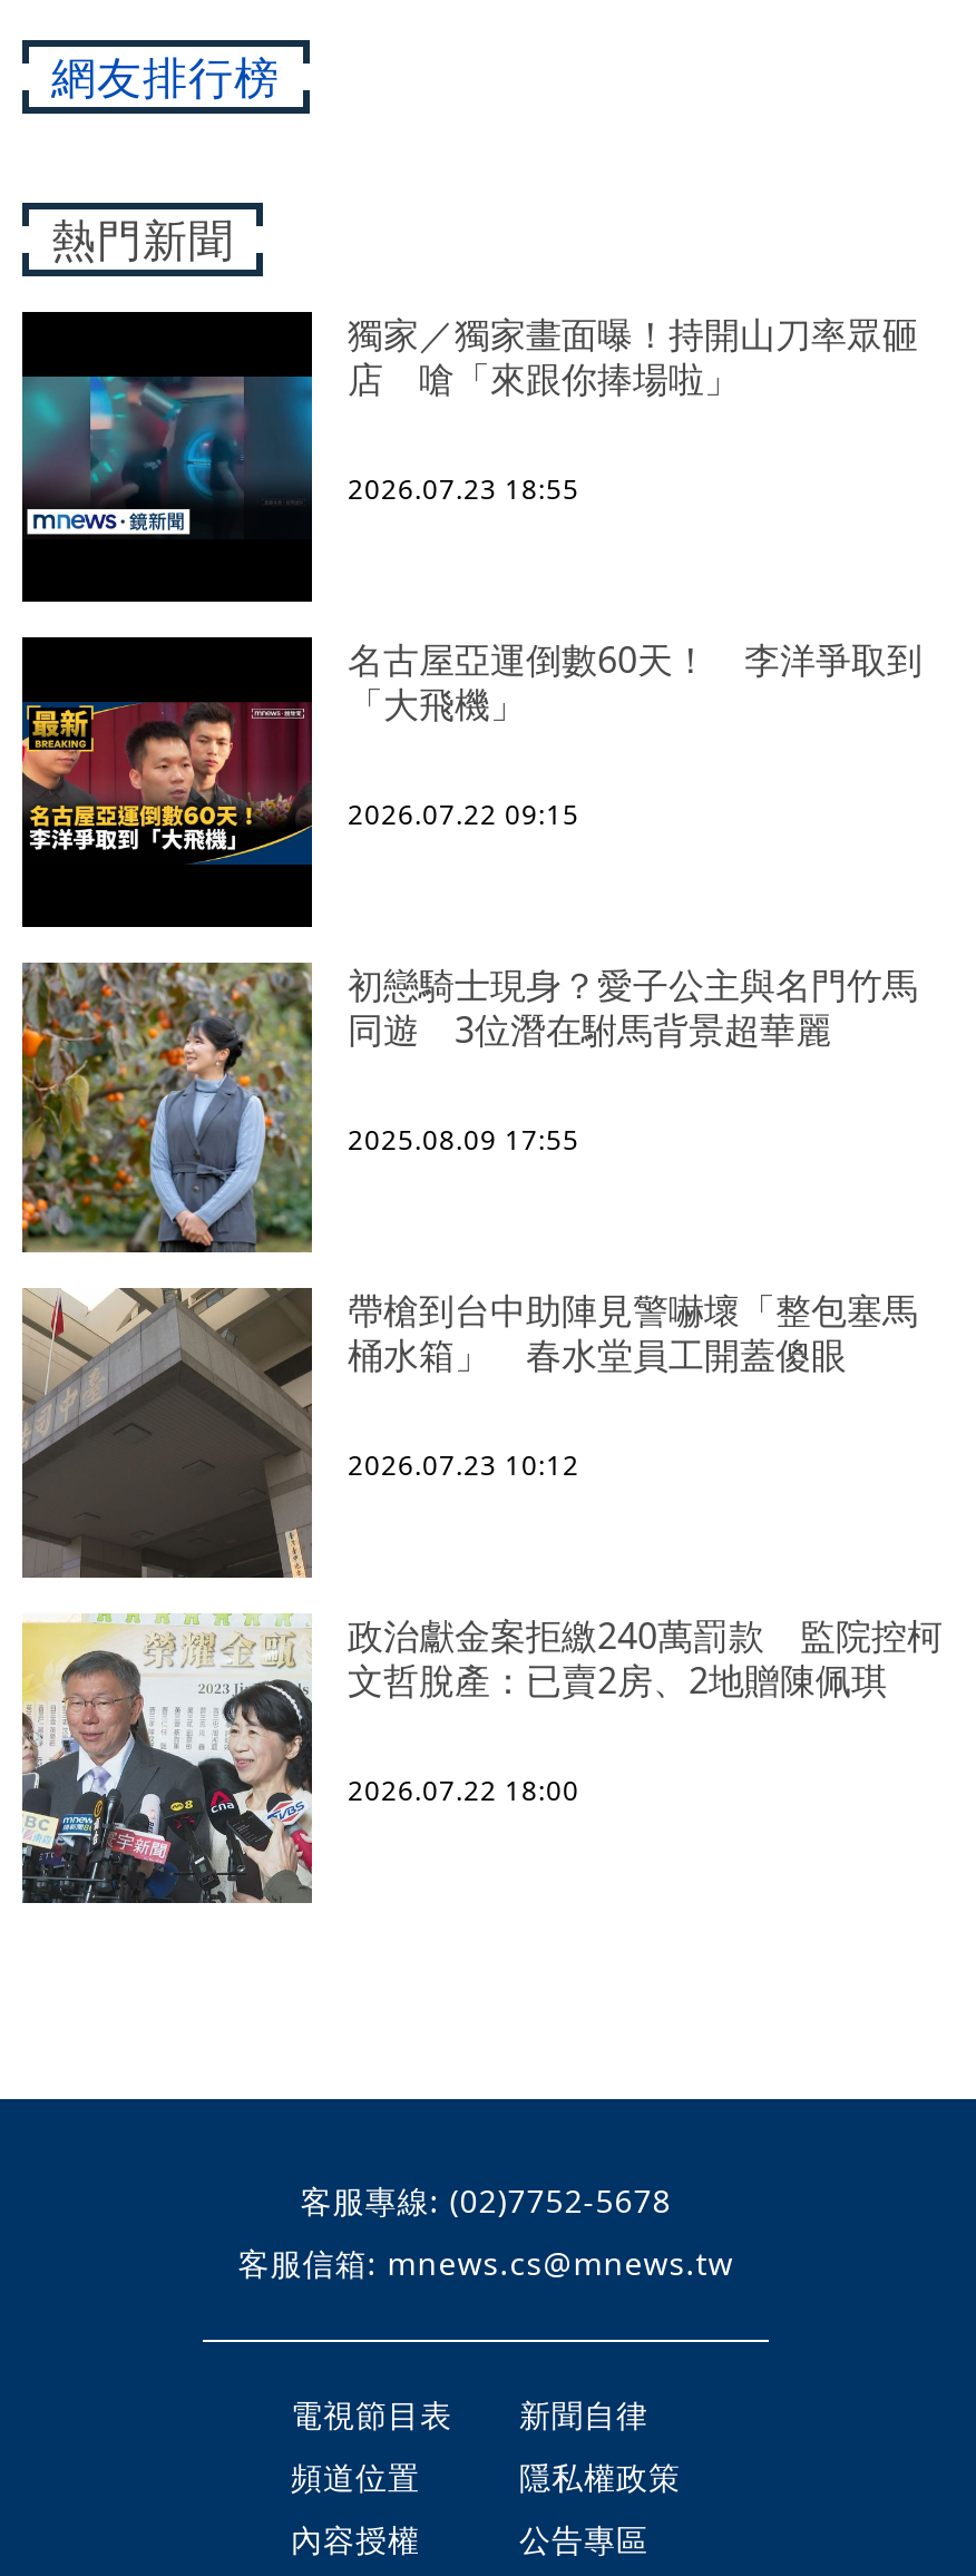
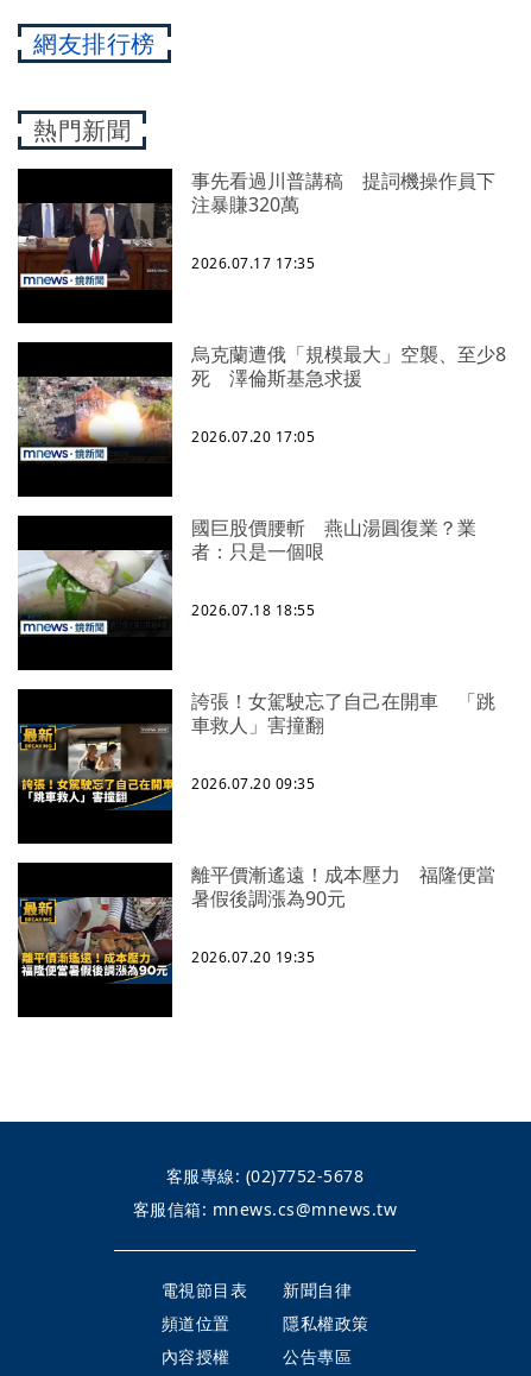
- [image]
- 獨家／獨家畫面曝！持開山刀率眾砸
- 店 嗆「來跟你捧場啦」
+ [image]
+ 事先看過川普講稿 提詞機操作員下
+ 注暴賺320萬

- 2026.07.23 18:55
+ 2026.07.17 17:35

- [image]
- 名古屋亞運倒數60天！ 李洋爭取到
- 「大飛機」
+ [image]
+ 烏克蘭遭俄「規模最大」空襲、至少8
+ 死 澤倫斯基急求援

- 2026.07.22 09:15
+ 2026.07.20 17:05

- [image]
- 初戀騎士現身？愛子公主與名門竹馬
- 同遊 3位潛在駙馬背景超華麗
+ [image]
+ 國巨股價腰斬 燕山湯圓復業？業
+ 者：只是一個哏

- 2025.08.09 17:55
+ 2026.07.18 18:55

- [image]
- 帶槍到台中助陣見警嚇壞「整包塞馬
- 桶水箱」 春水堂員工開蓋傻眼
+ [image]
+ 誇張！女駕駛忘了自己在開車 「跳
+ 車救人」害撞翻

- 2026.07.23 10:12
+ 2026.07.20 09:35

- [image]
- 政治獻金案拒繳240萬罰款 監院控柯
- 文哲脫產：已賣2房、2地贈陳佩琪
+ [image]
+ 離平價漸遙遠！成本壓力 福隆便當
+ 暑假後調漲為90元

- 2026.07.22 18:00
+ 2026.07.20 19:35
